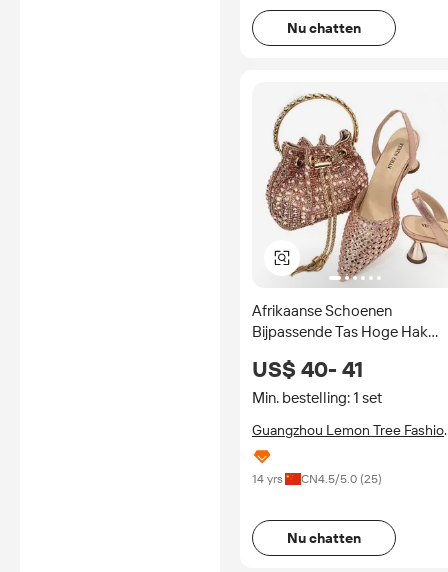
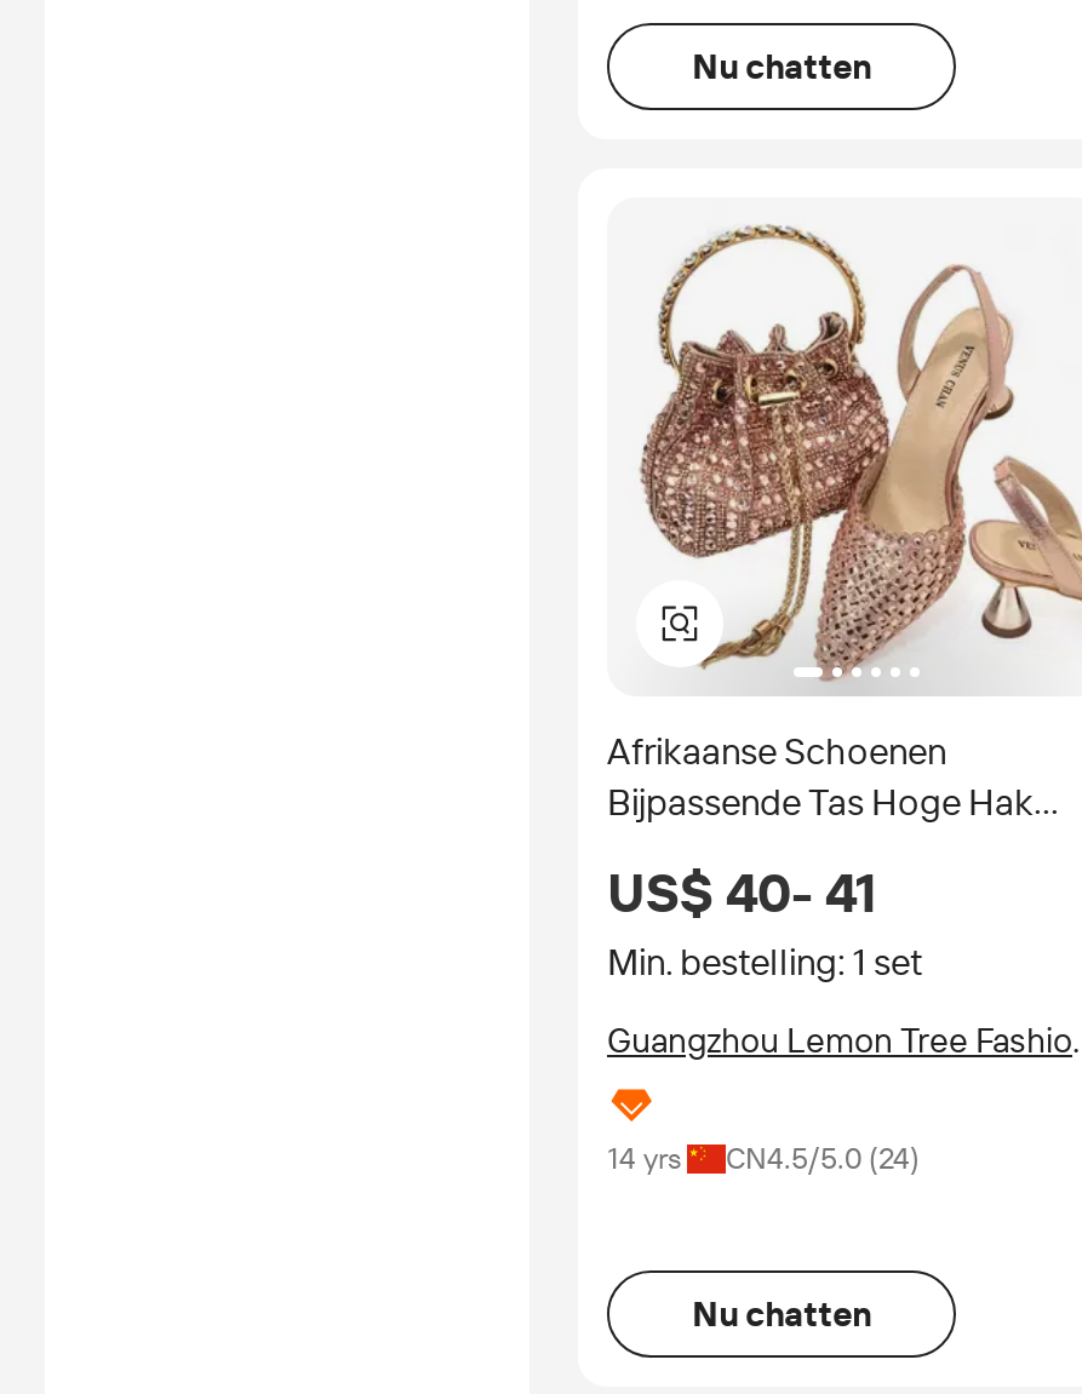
- 14 yrs CN4.5/5.0 (25)
+ 14 yrs CN4.5/5.0 (24)
